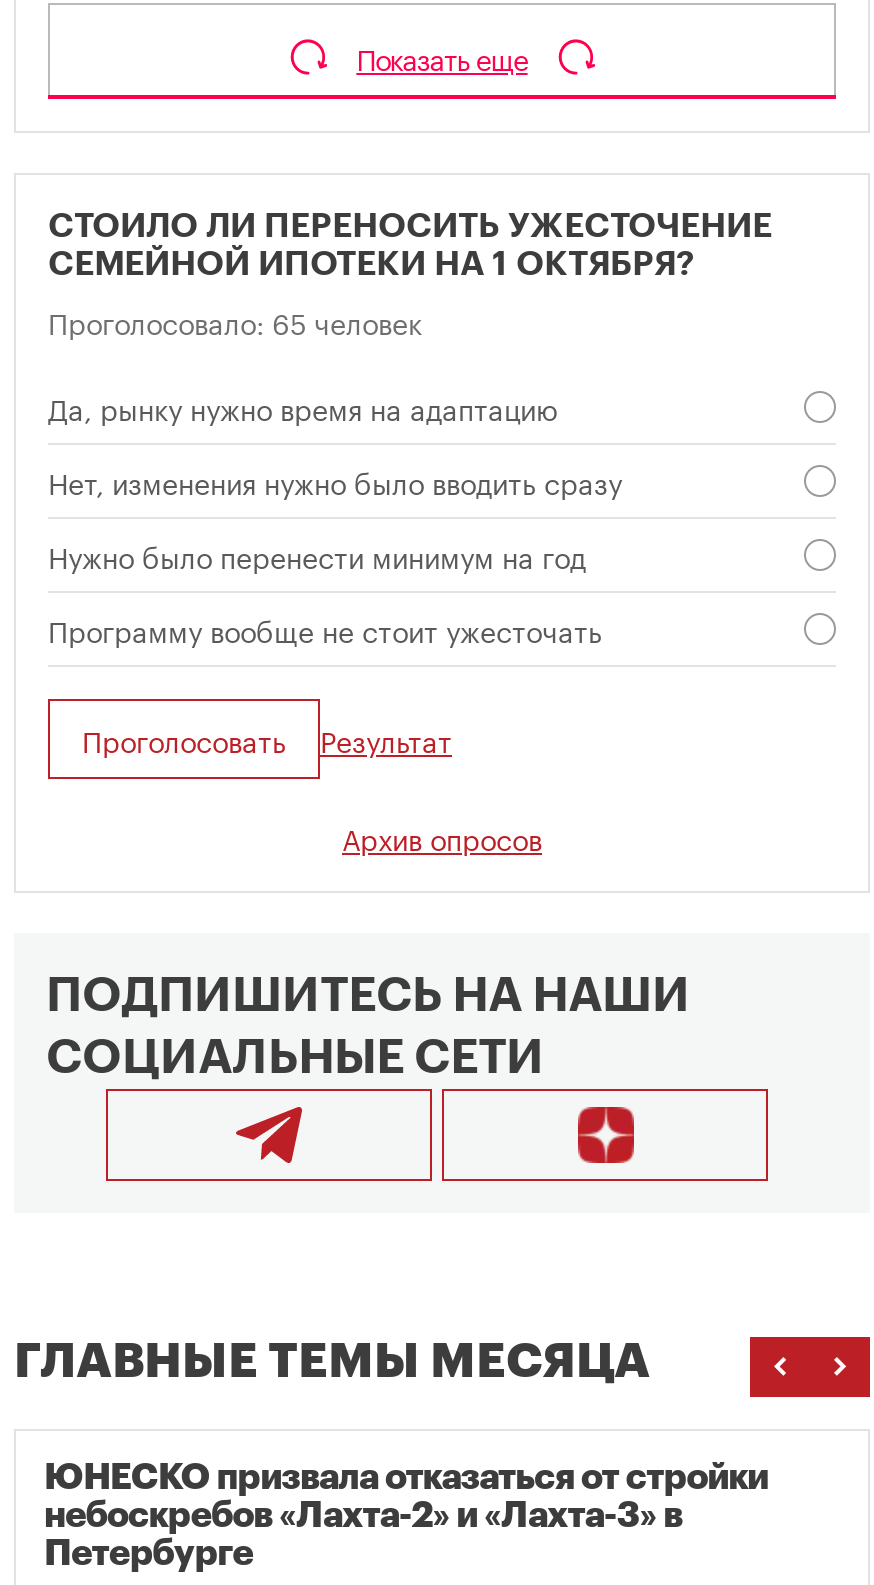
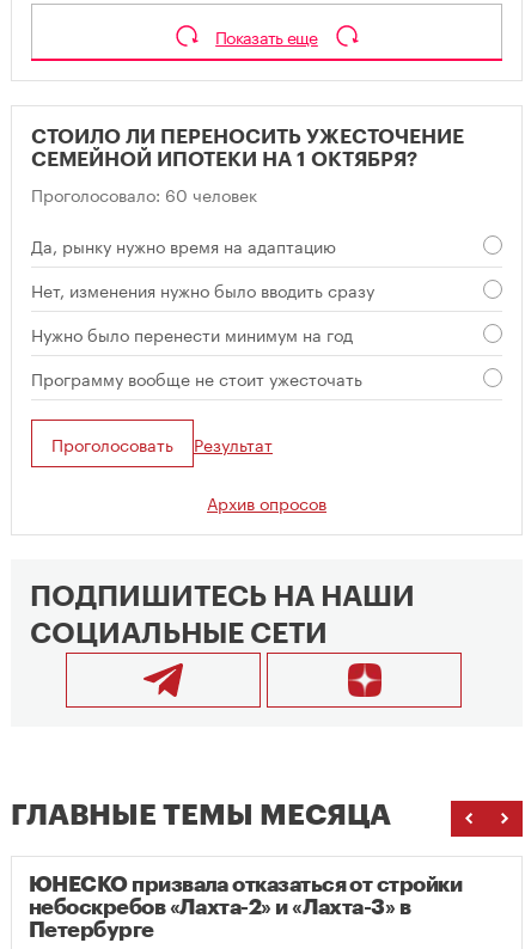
- Проголосовало: 65 человек
+ Проголосовало: 60 человек
